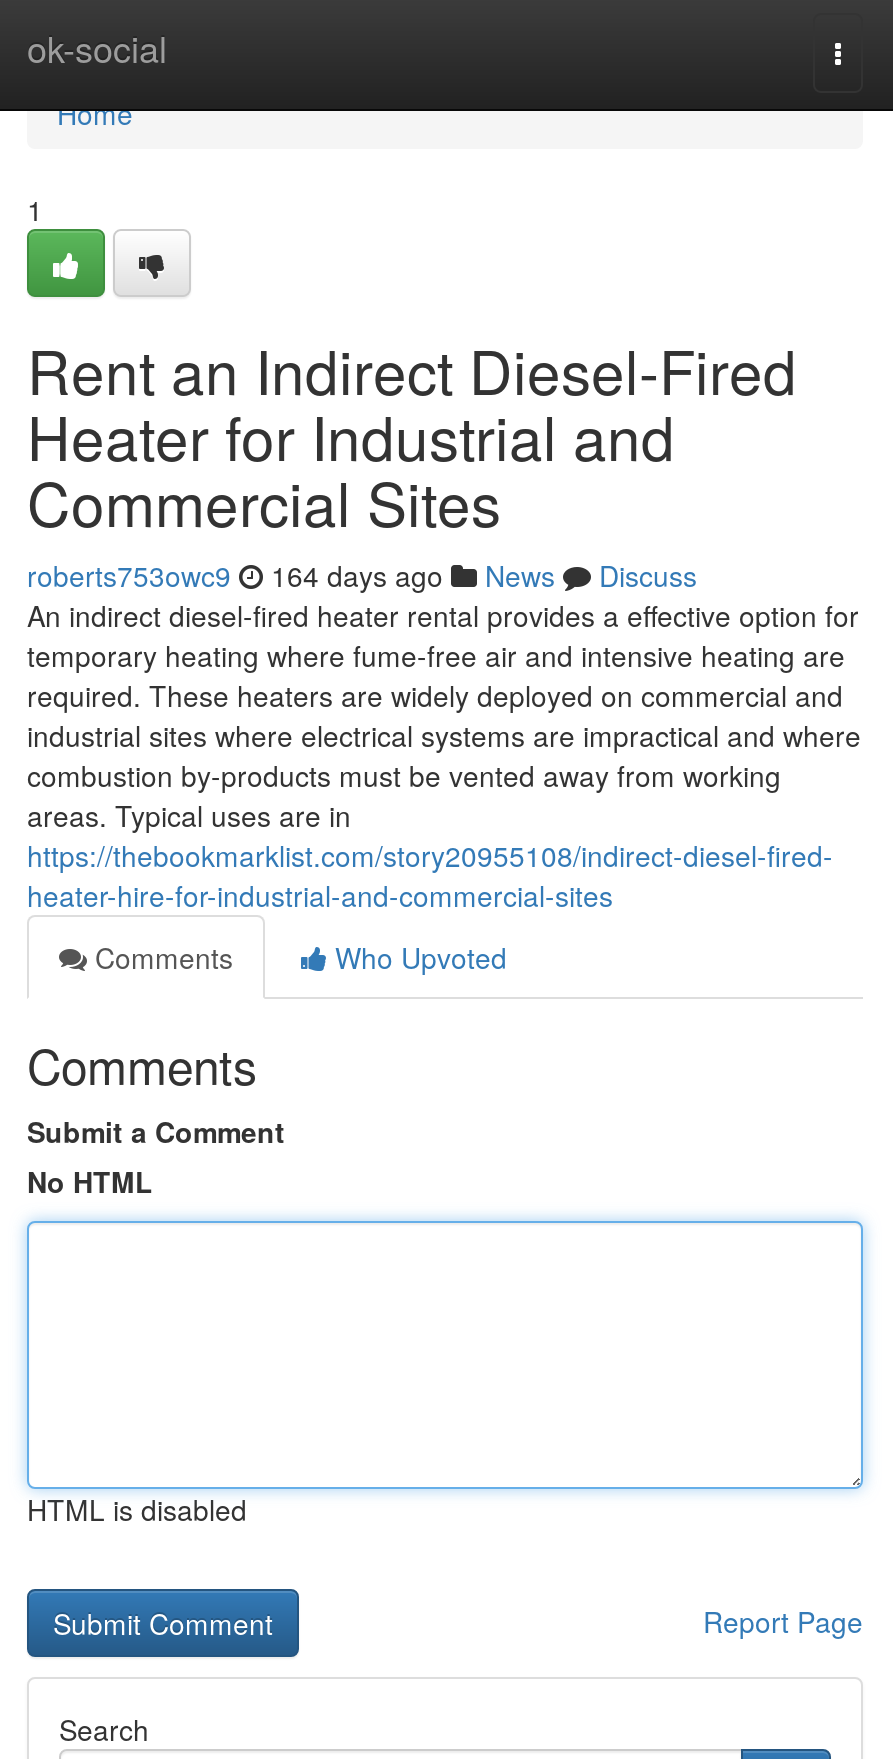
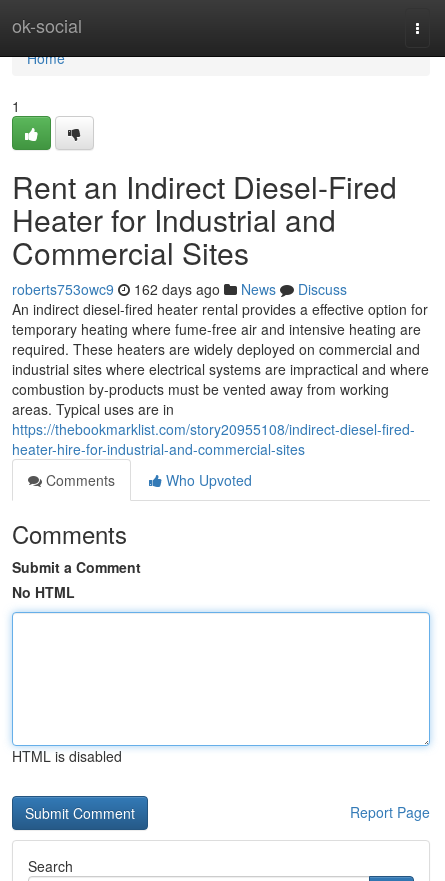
- roberts753owc9 164 days ago News Discuss
+ roberts753owc9 162 days ago News Discuss
